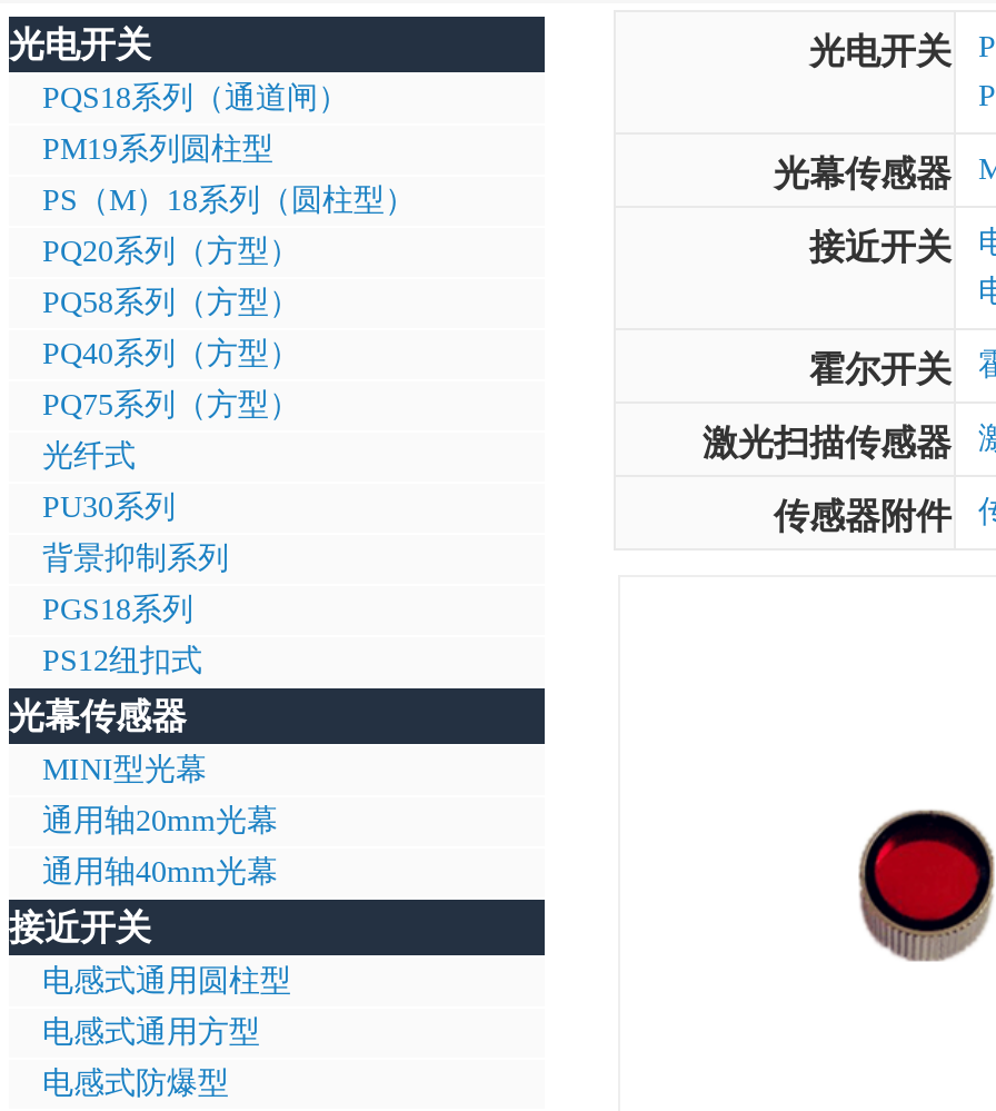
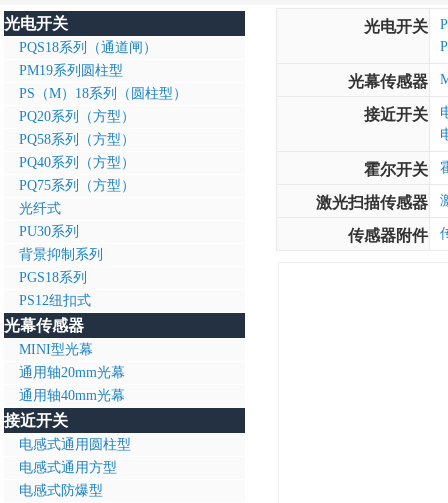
- [image]
